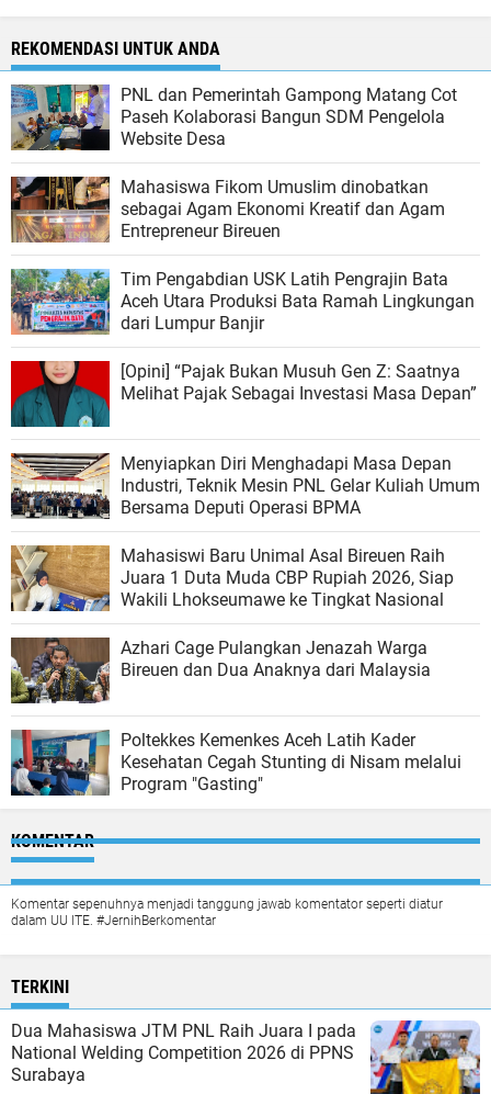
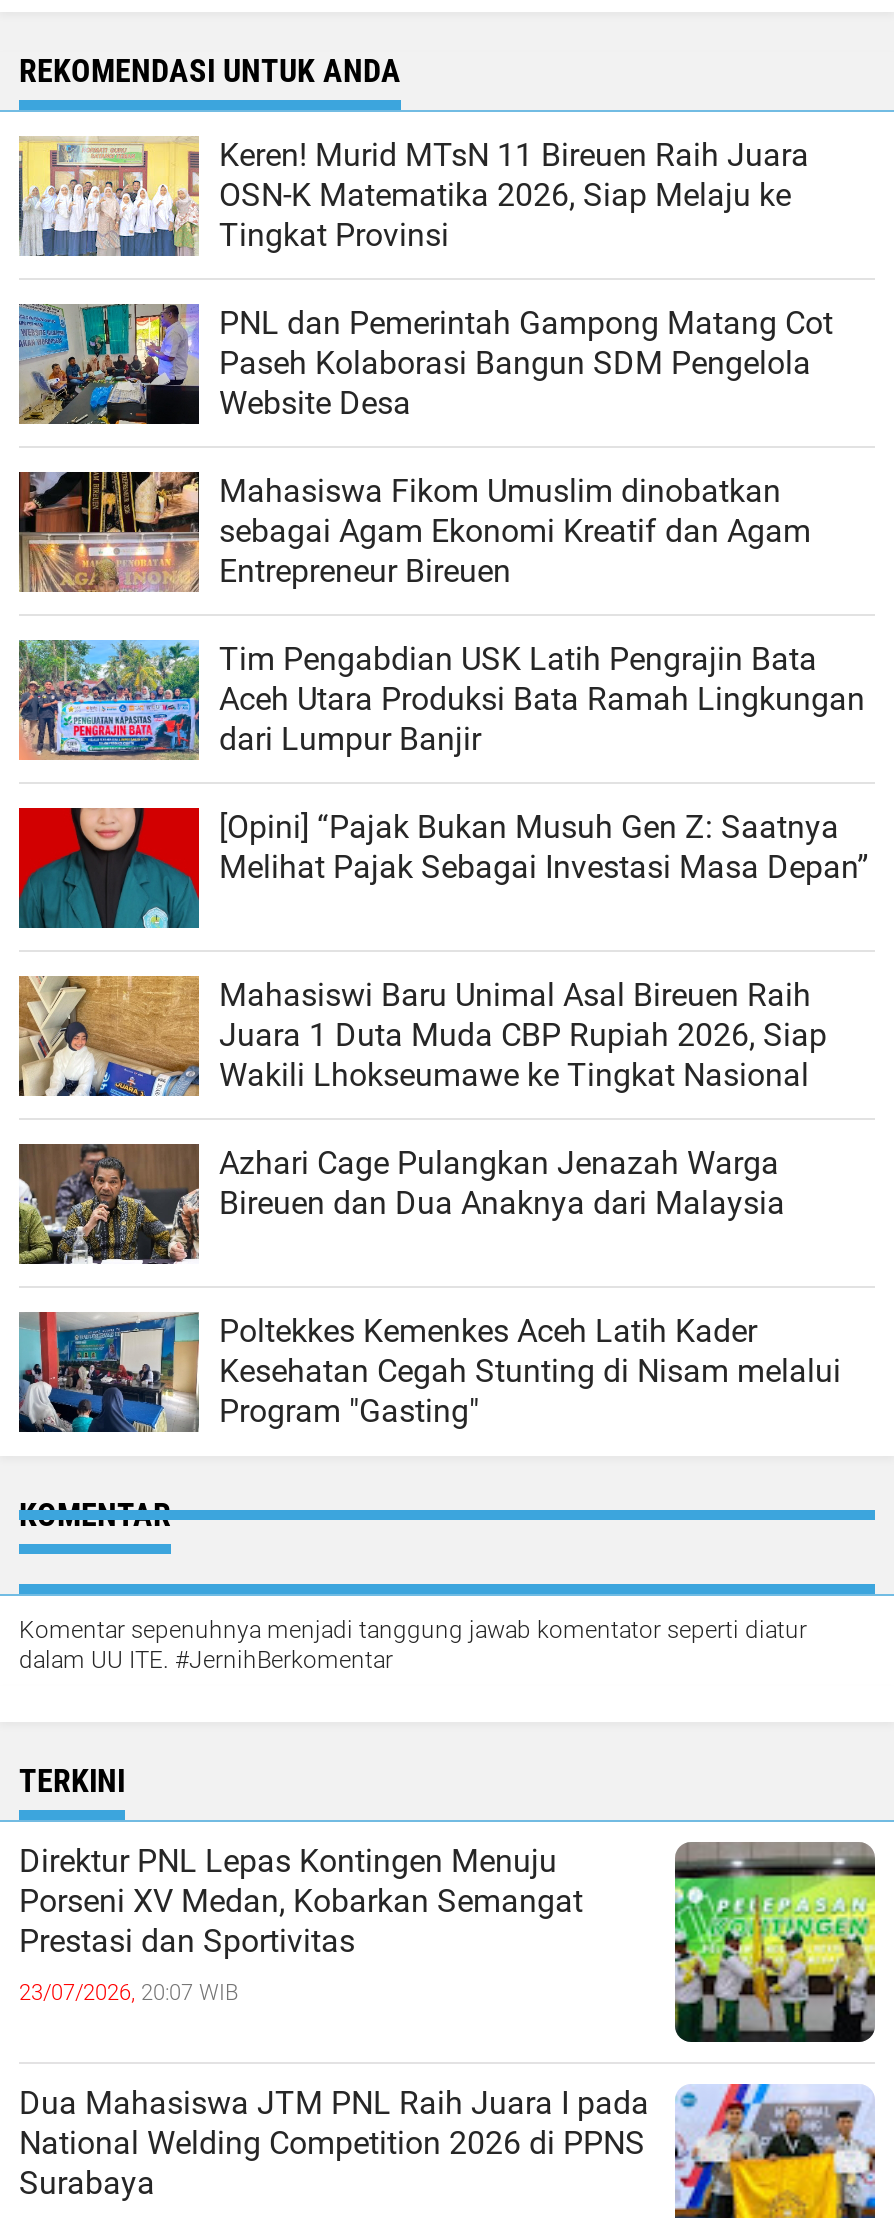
+ [image]
+ Keren! Murid MTsN 11 Bireuen Raih Juara
+ OSN-K Matematika 2026, Siap Melaju ke
+ Tingkat Provinsi

- [image]
- Menyiapkan Diri Menghadapi Masa Depan
- Industri, Teknik Mesin PNL Gelar Kuliah Umum
- Bersama Deputi Operasi BPMA

+ Direktur PNL Lepas Kontingen Menuju
+ Porseni XV Medan, Kobarkan Semangat
+ Prestasi dan Sportivitas
+ 23/07/2026, 20:07 WIB

+ [image]
